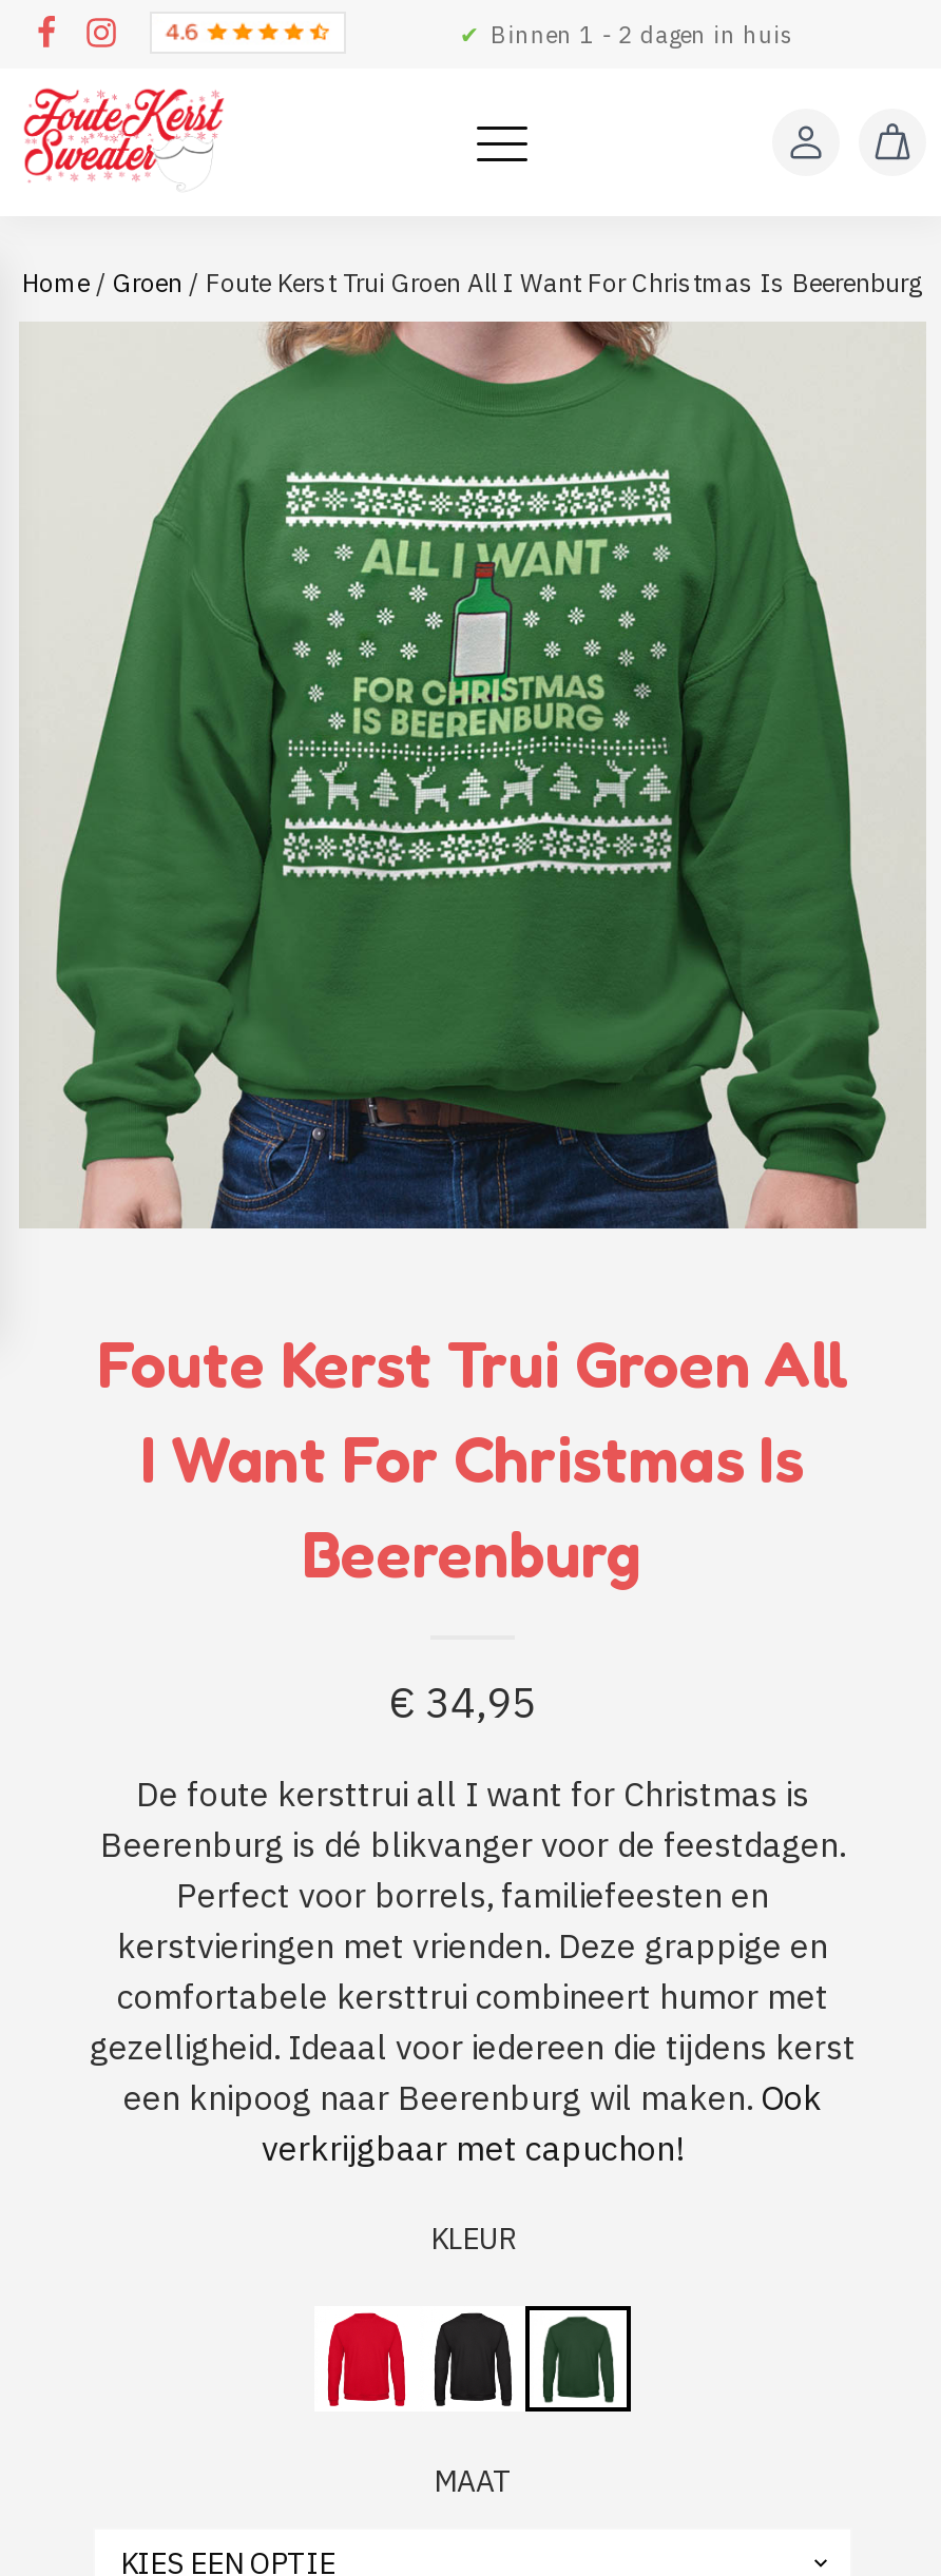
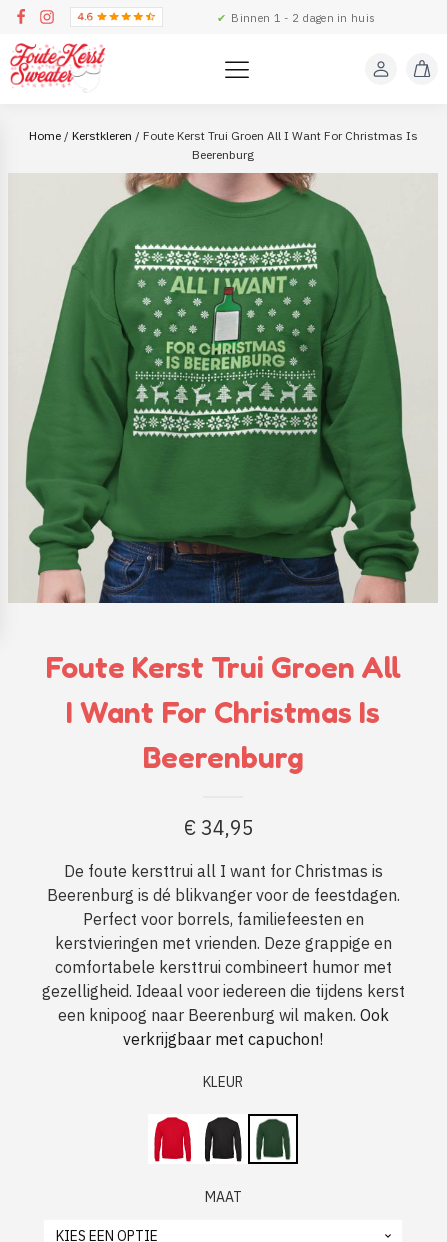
- Home / Groen / Foute Kerst Trui Groen All I Want For Christmas Is Beerenburg
+ Home / Kerstkleren / Foute Kerst Trui Groen All I Want For Christmas Is
+ Beerenburg
